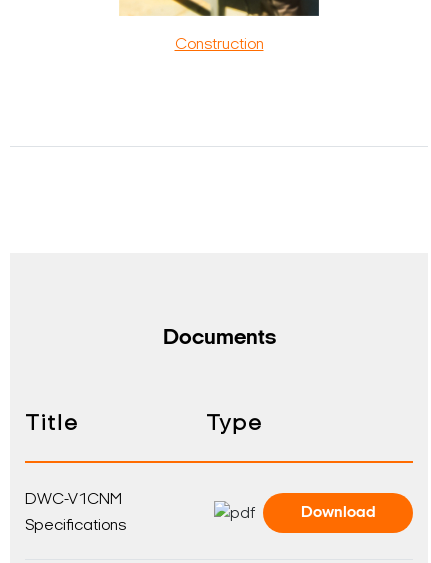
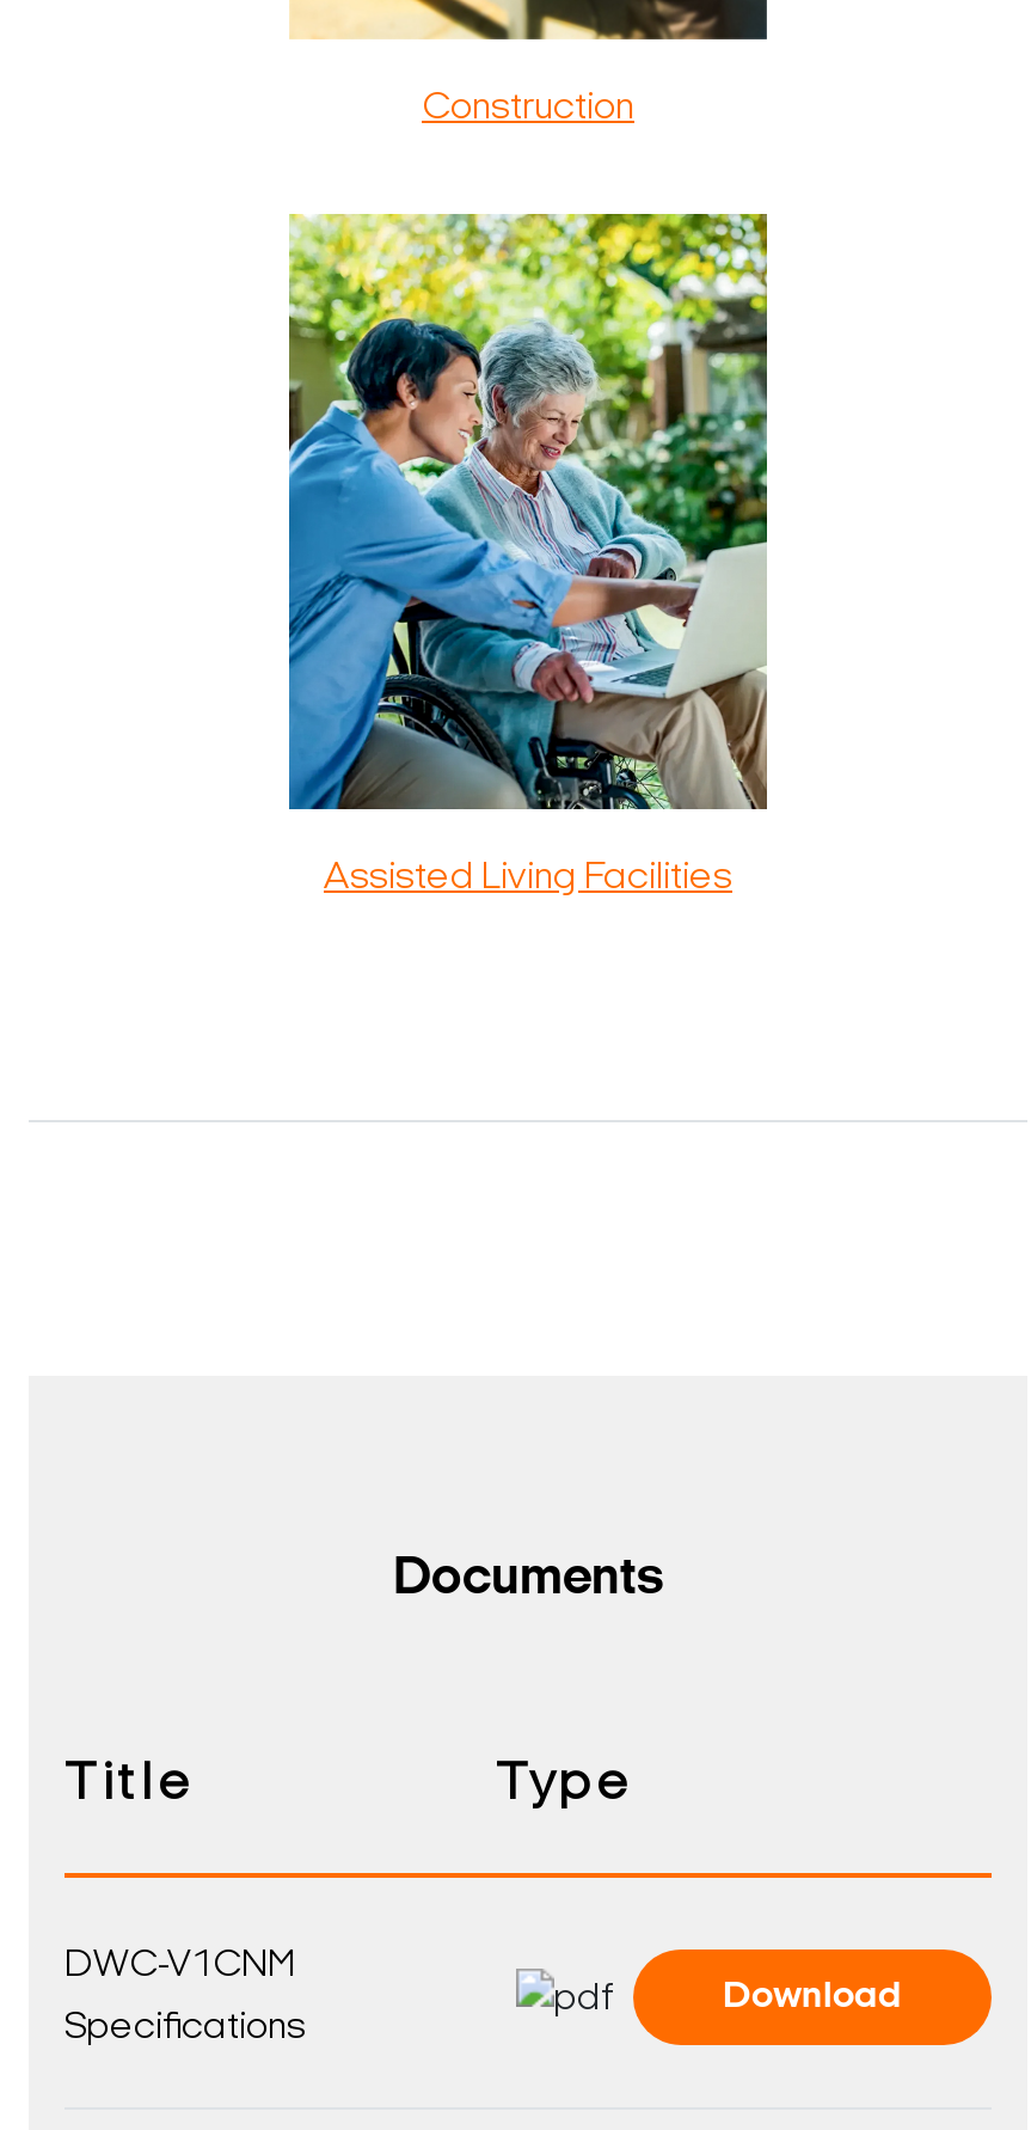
+ [image]
+ Assisted Living Facilities
